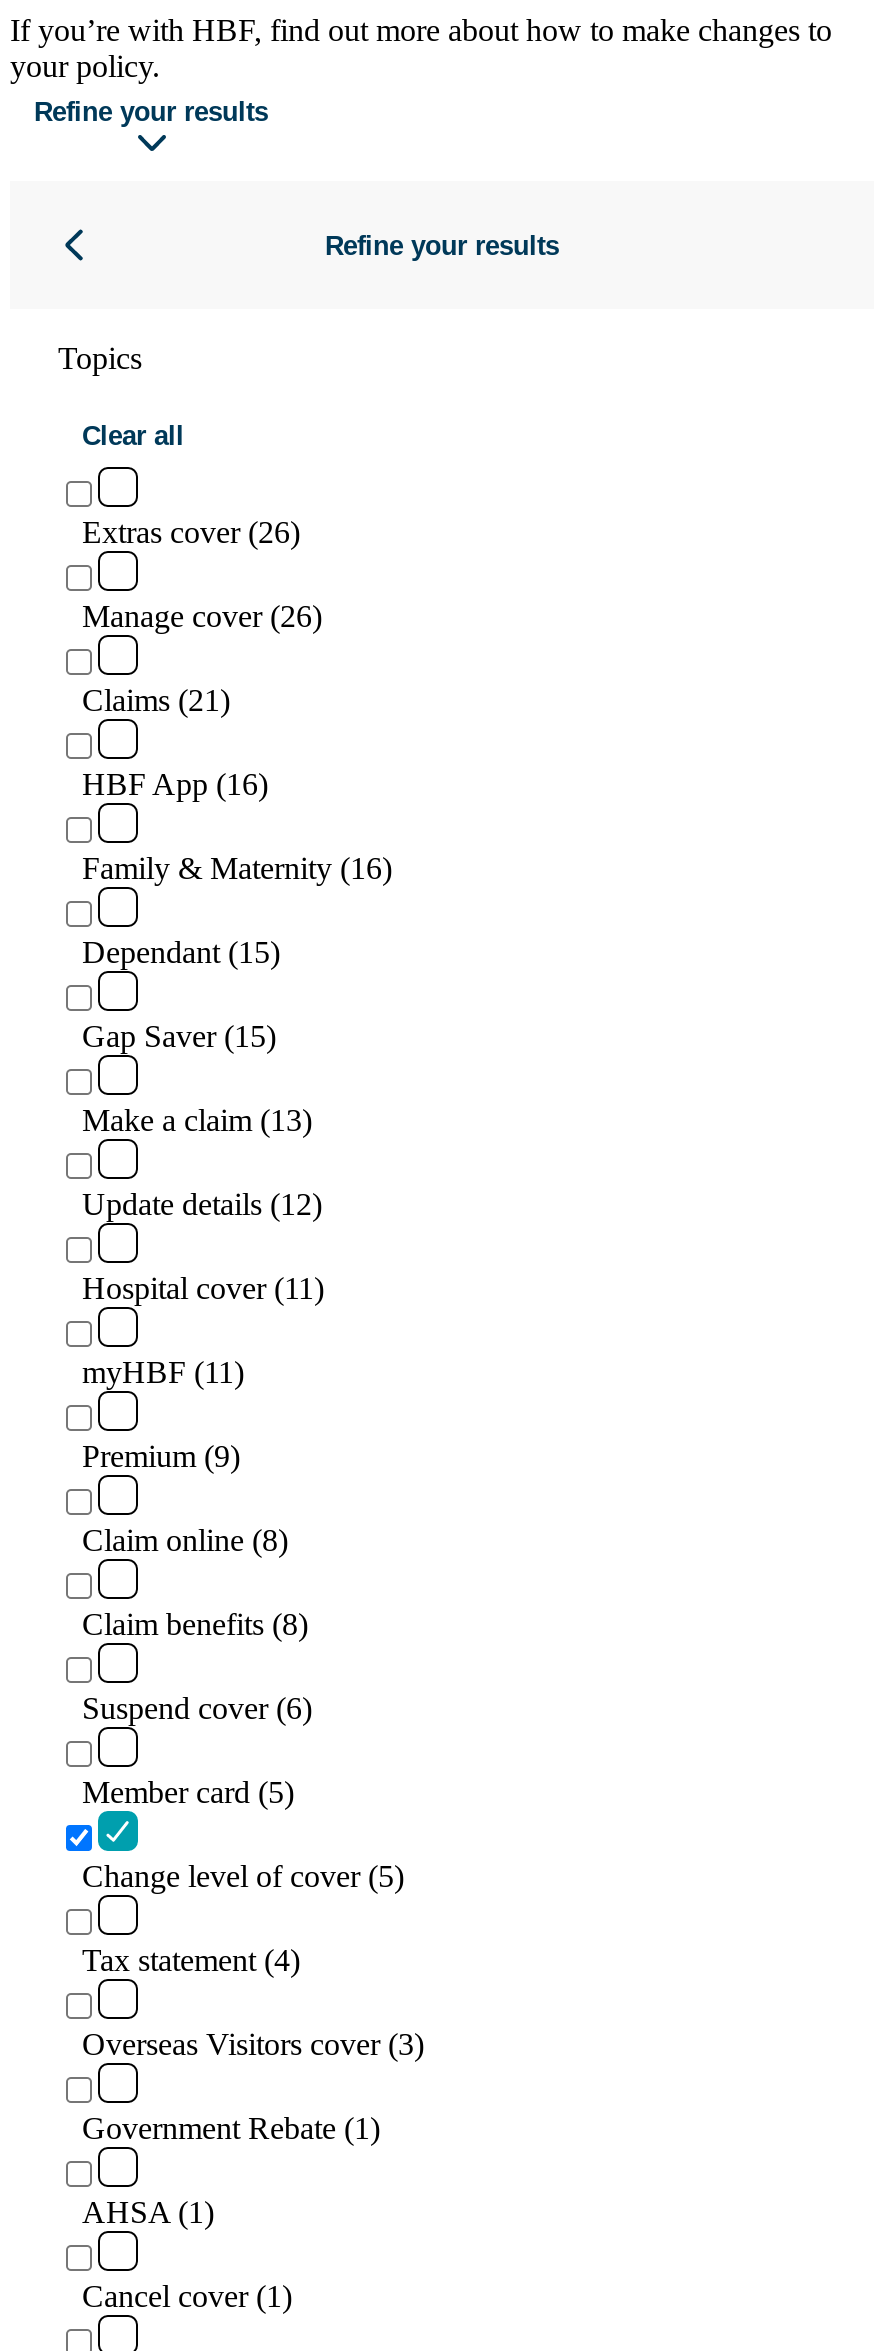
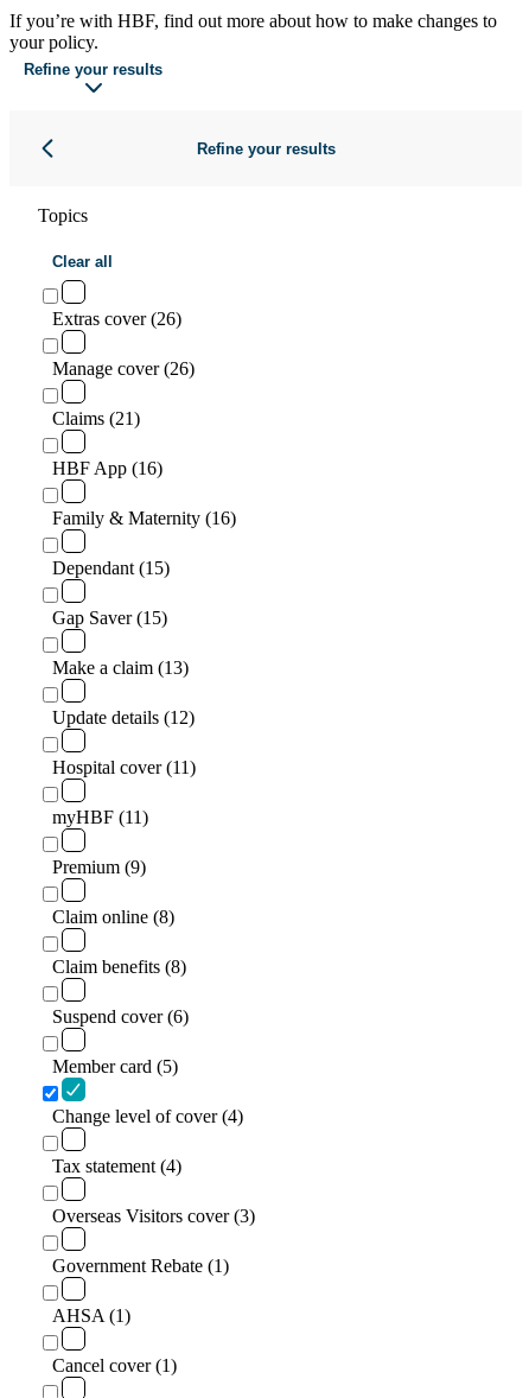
- Change level of cover (5)
+ Change level of cover (4)
